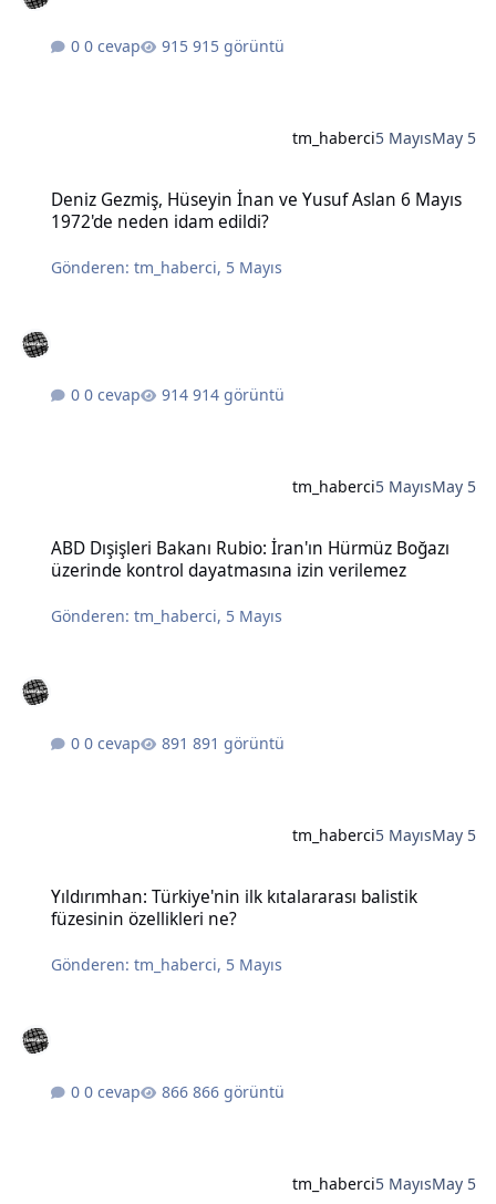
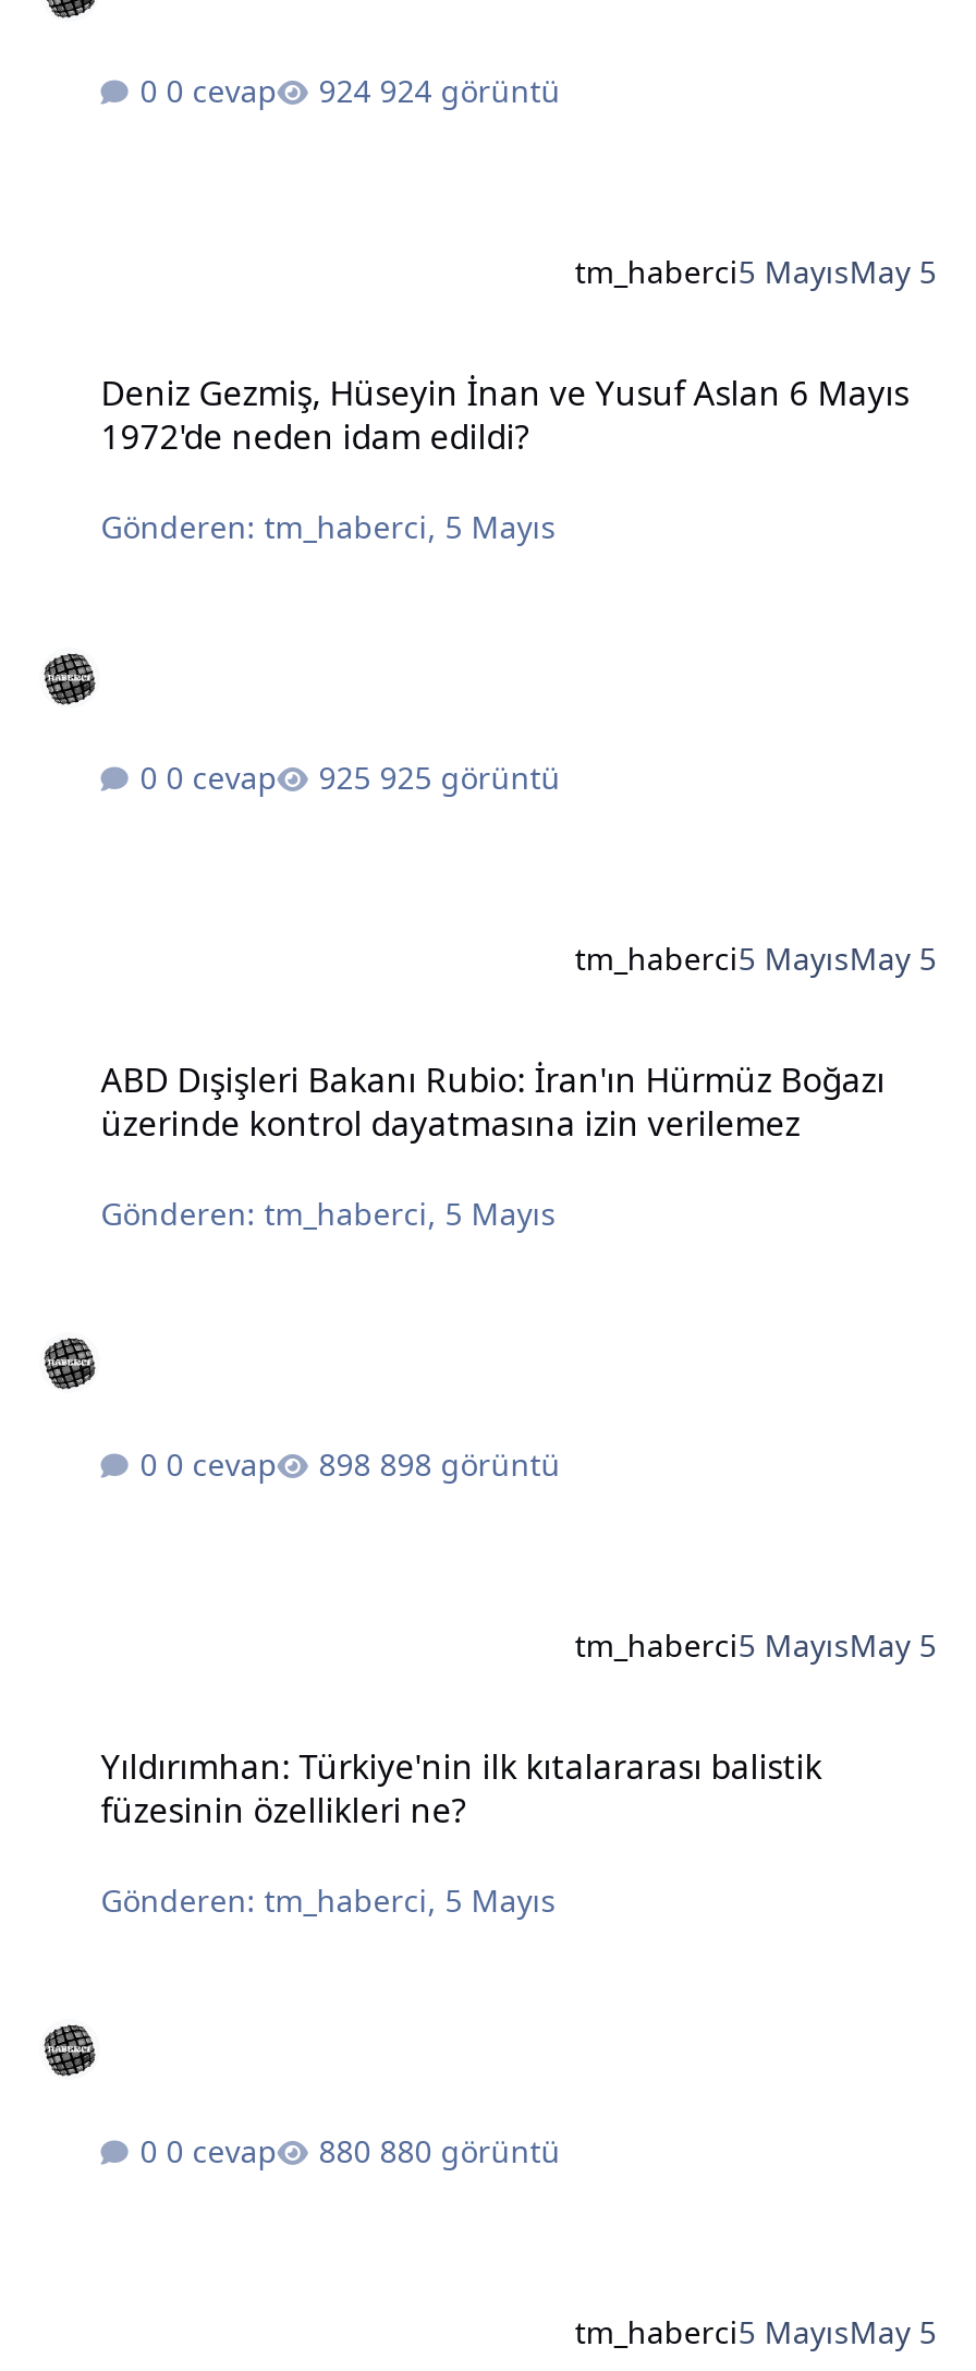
- 915 görüntü
+ 924 görüntü

- 914 görüntü
+ 925 görüntü

- 891 görüntü
+ 898 görüntü

- 866 görüntü
+ 880 görüntü
